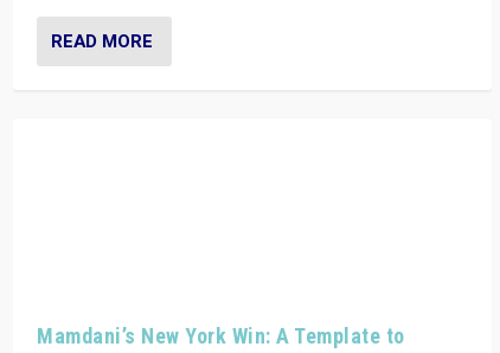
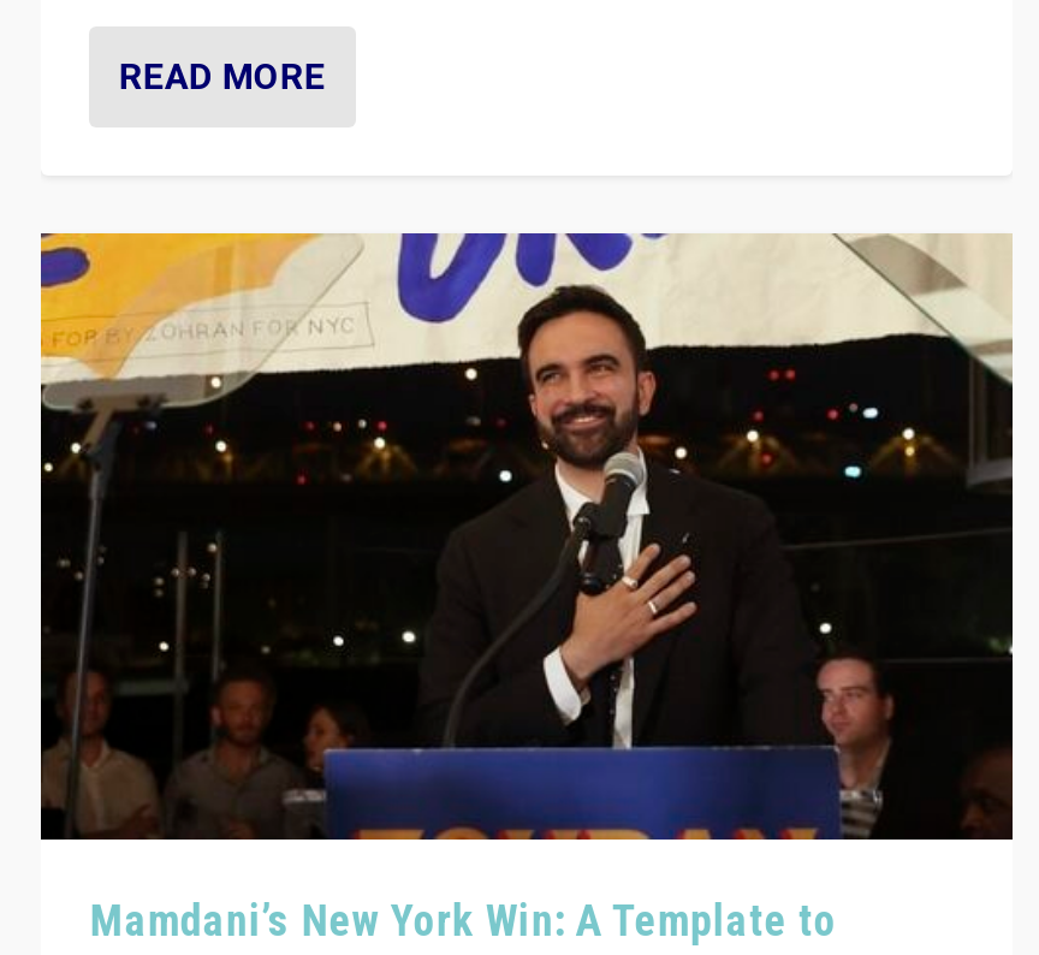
+ [image]
